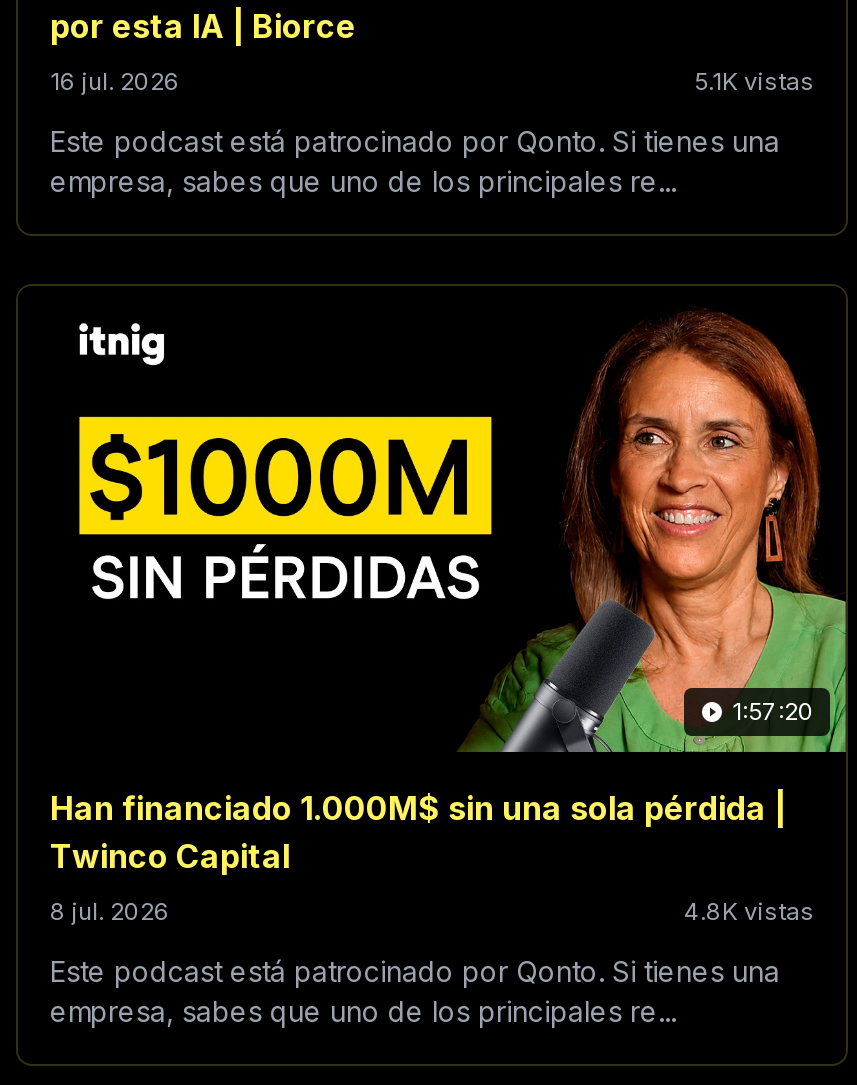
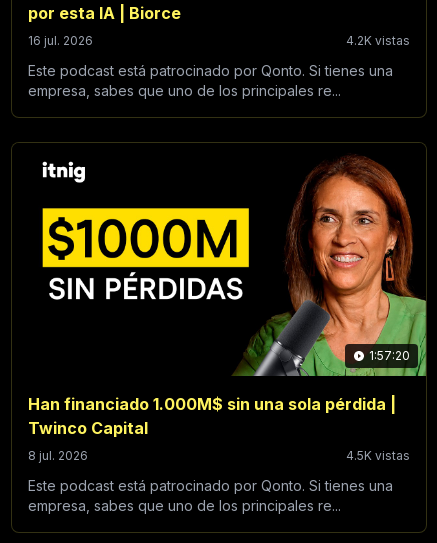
- 5.1K vistas
+ 4.2K vistas

- 4.8K vistas
+ 4.5K vistas
